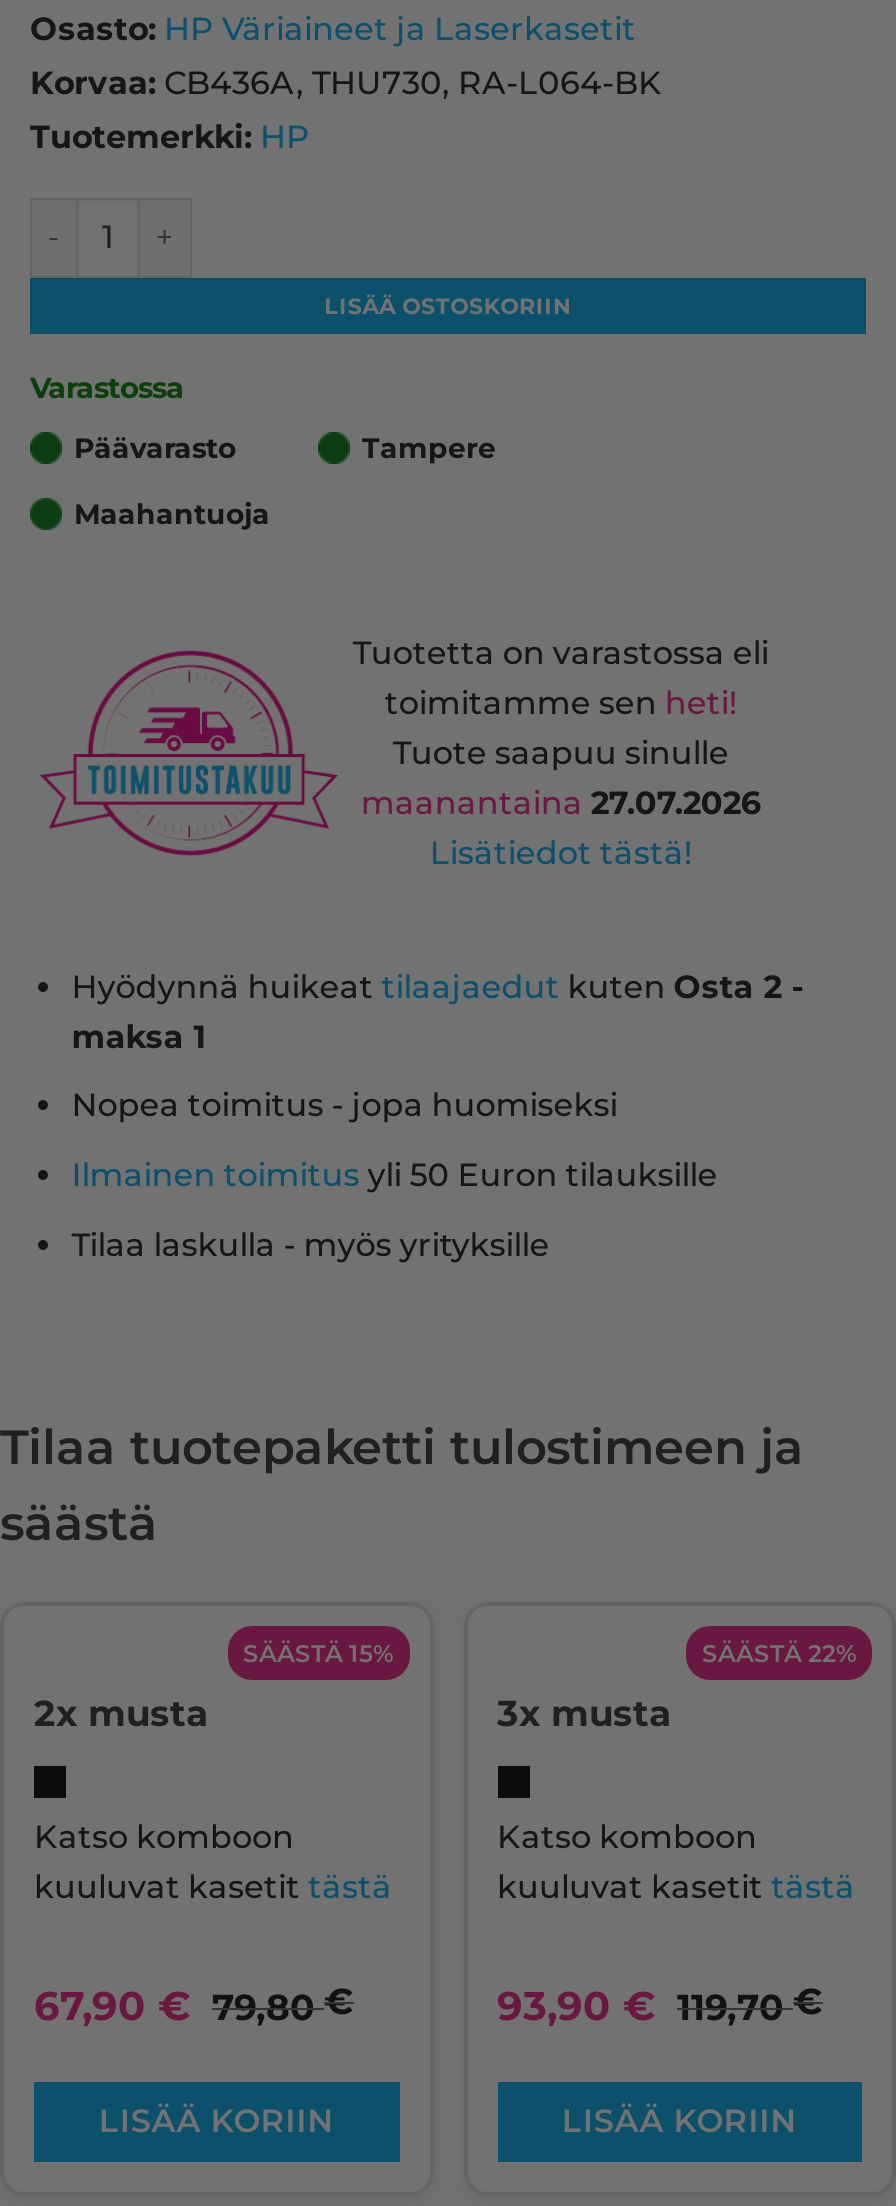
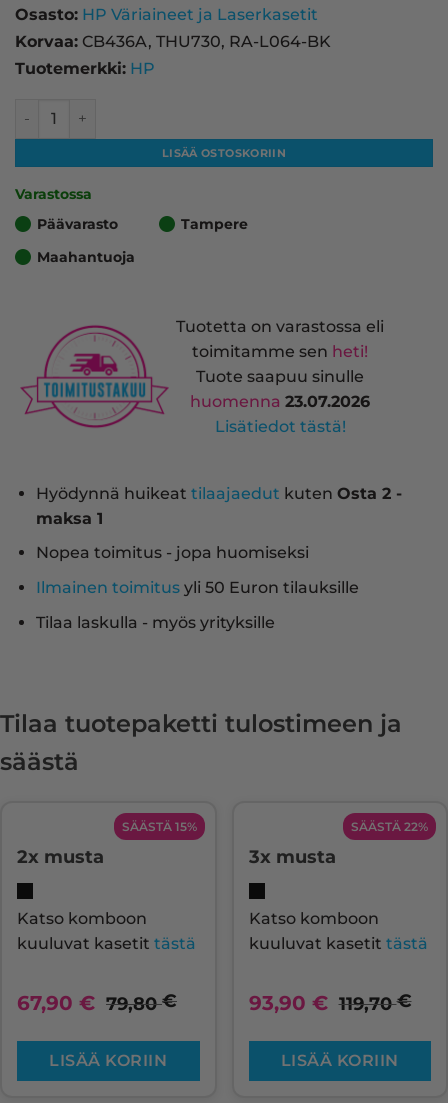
- maanantaina 27.07.2026
+ huomenna 23.07.2026
